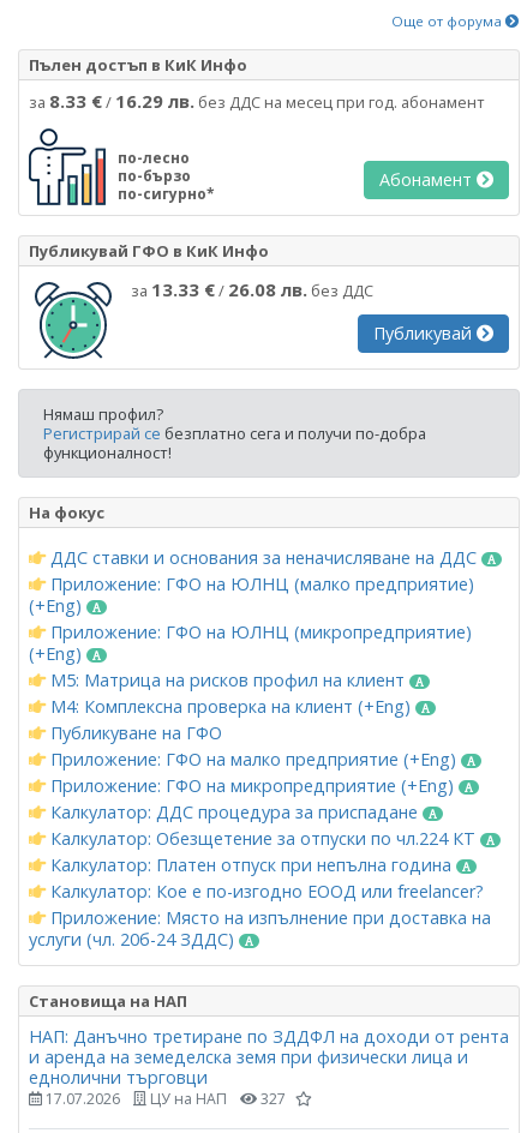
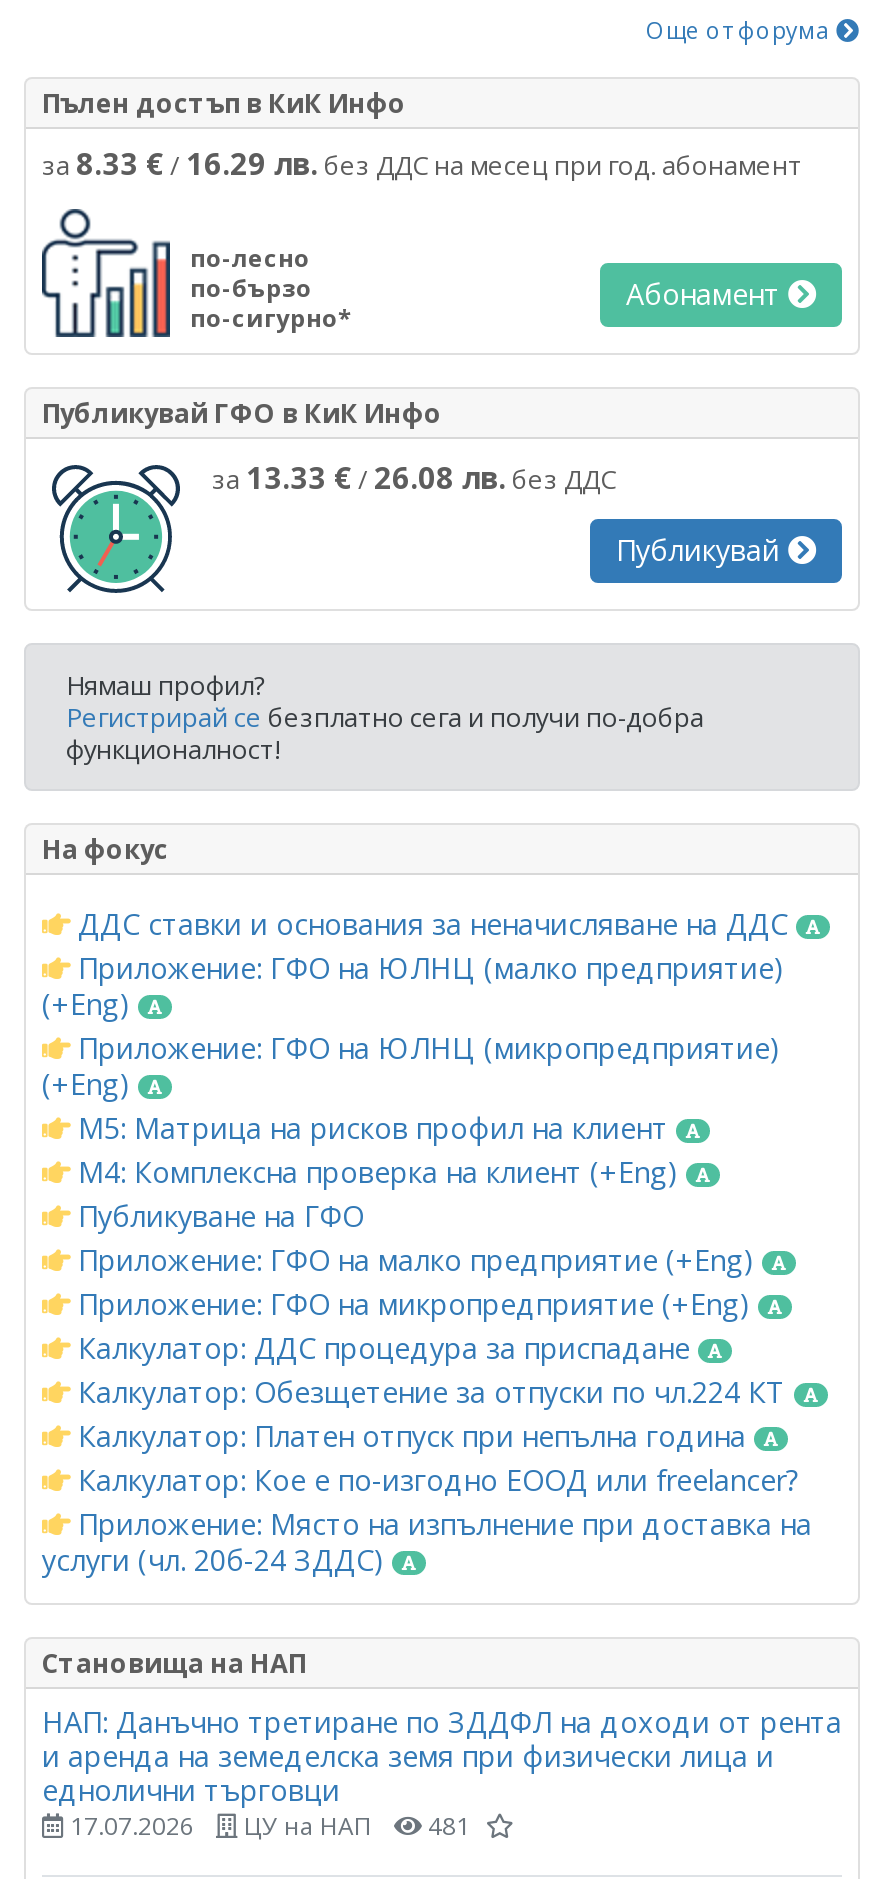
- 17.07.2026 ЦУ на НАП 327
+ 17.07.2026 ЦУ на НАП 481
